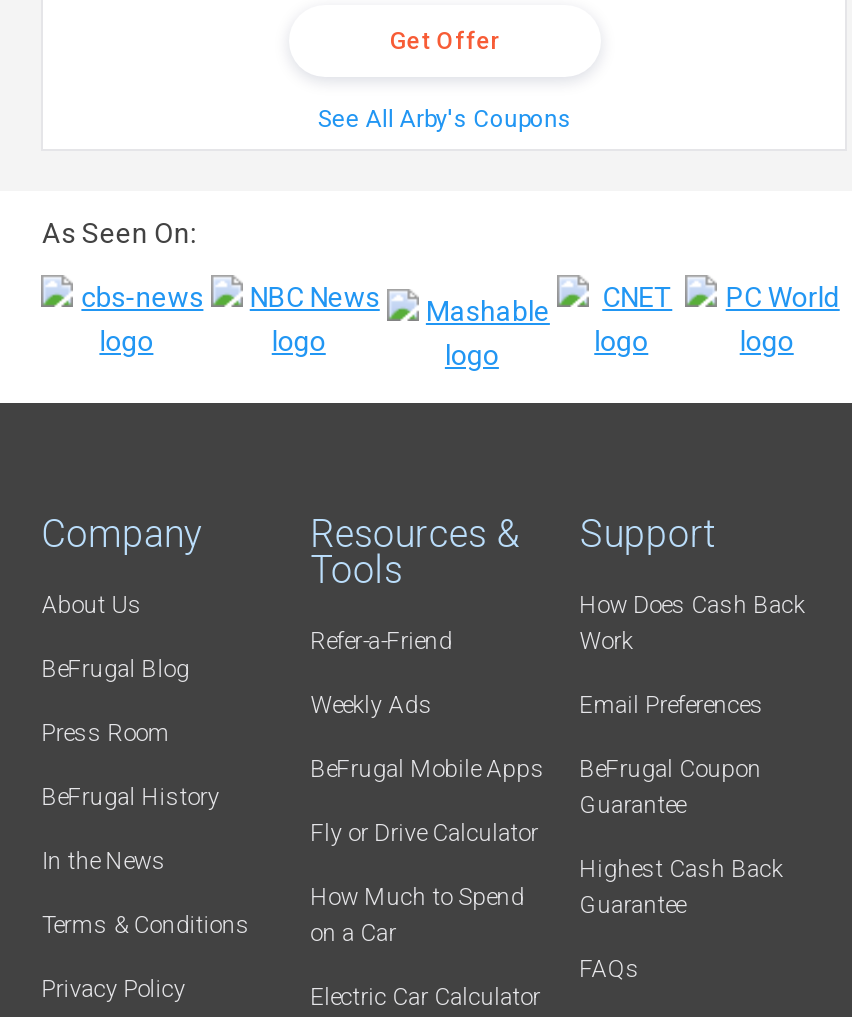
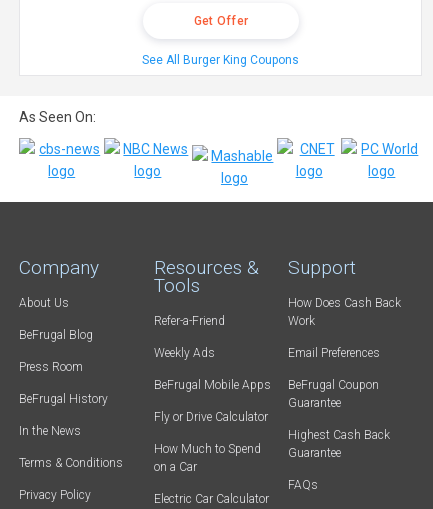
- See All Arby's Coupons
+ See All Burger King Coupons
